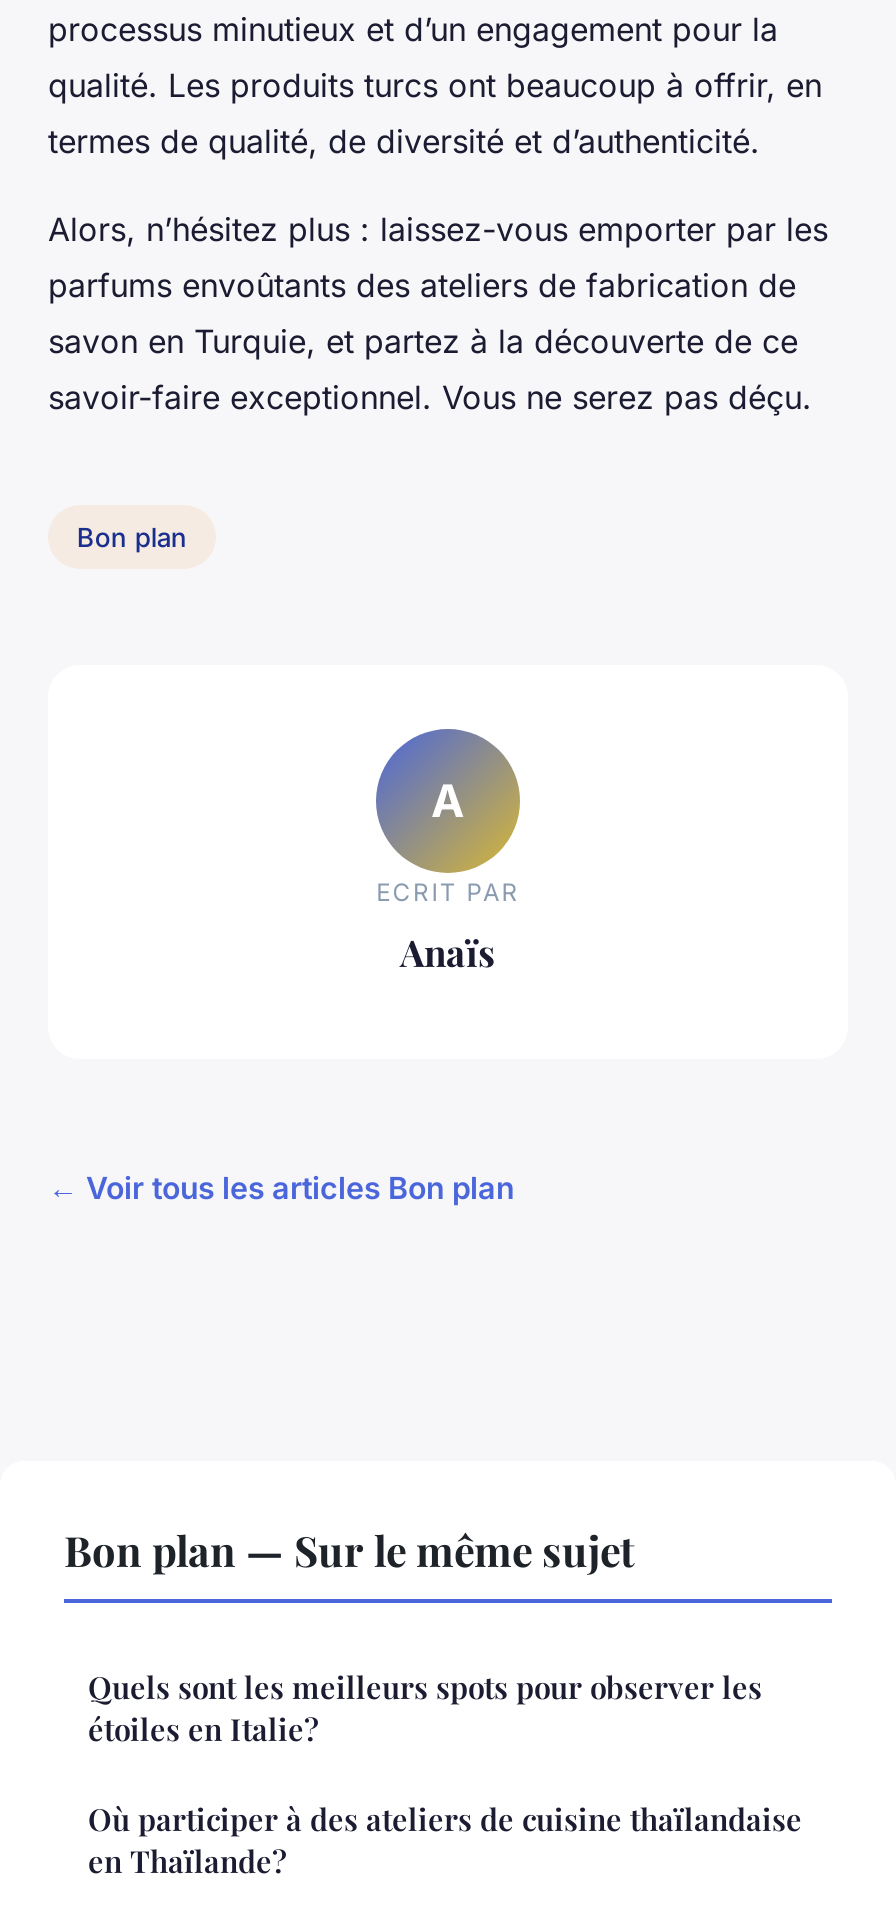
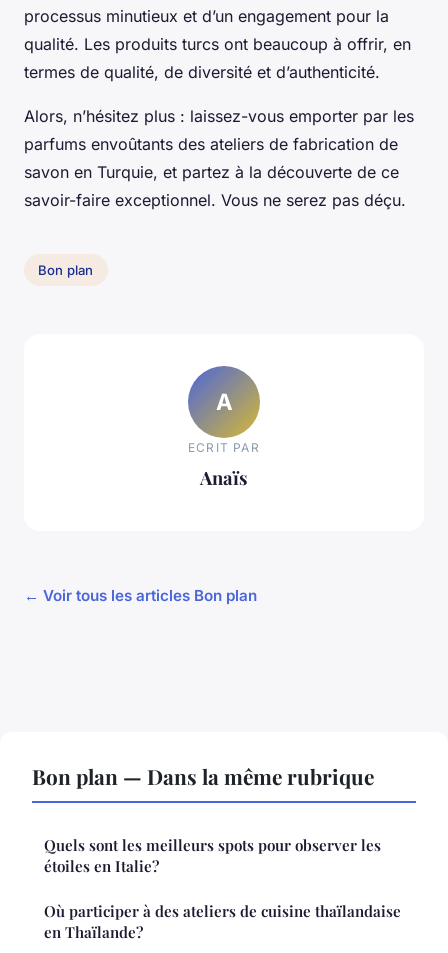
- Bon plan — Sur le même sujet
+ Bon plan — Dans la même rubrique
